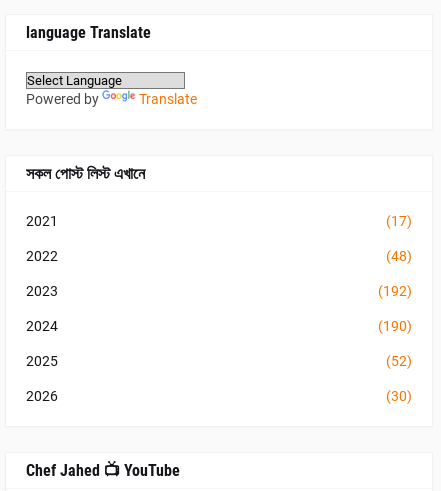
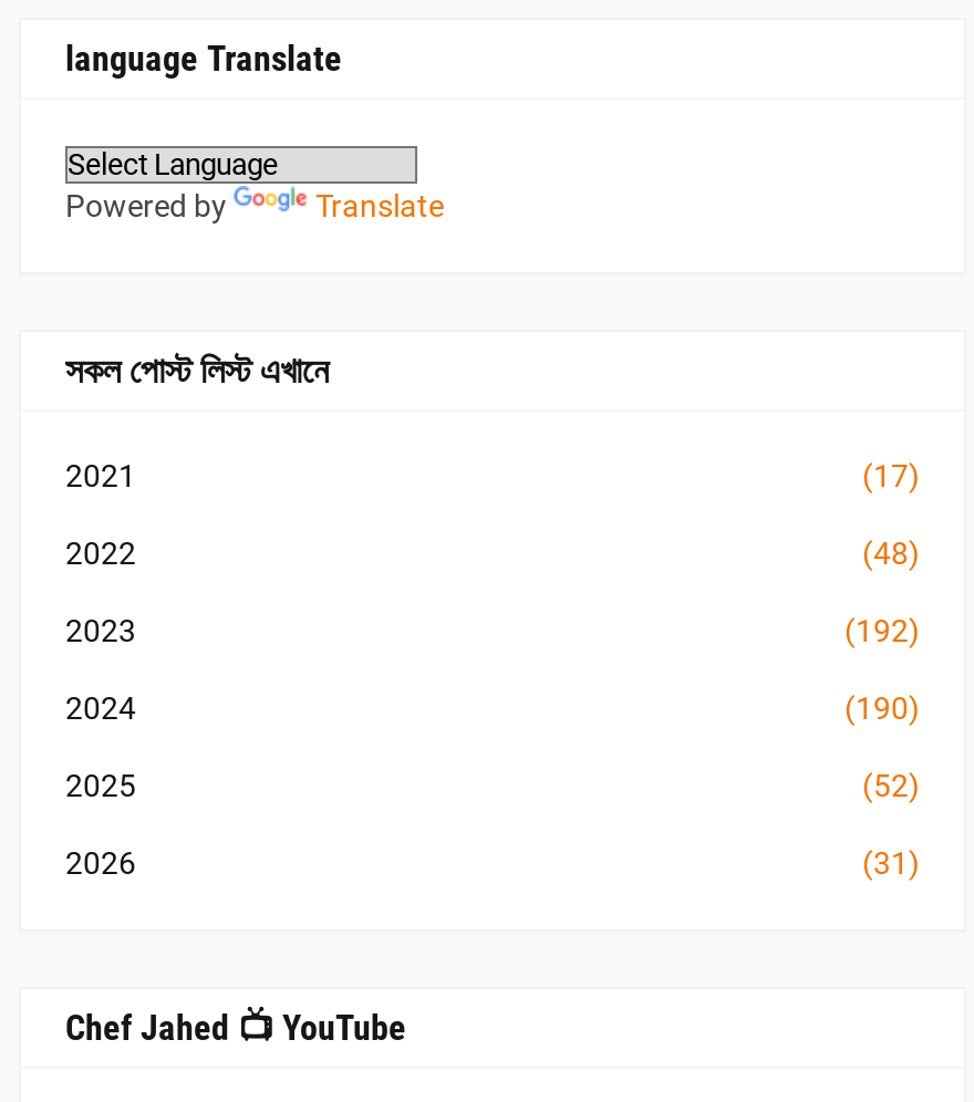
- (30)
+ (31)
